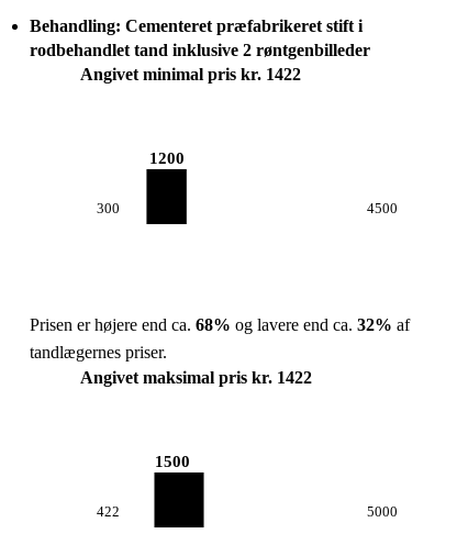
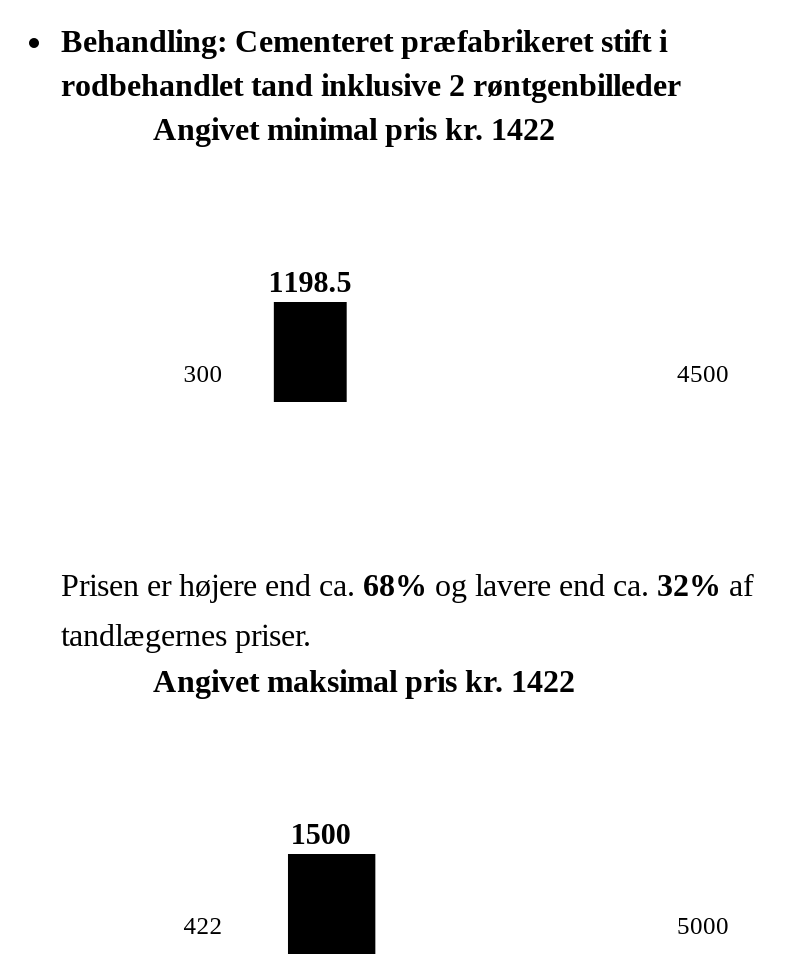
- 1200
+ 1198.5
